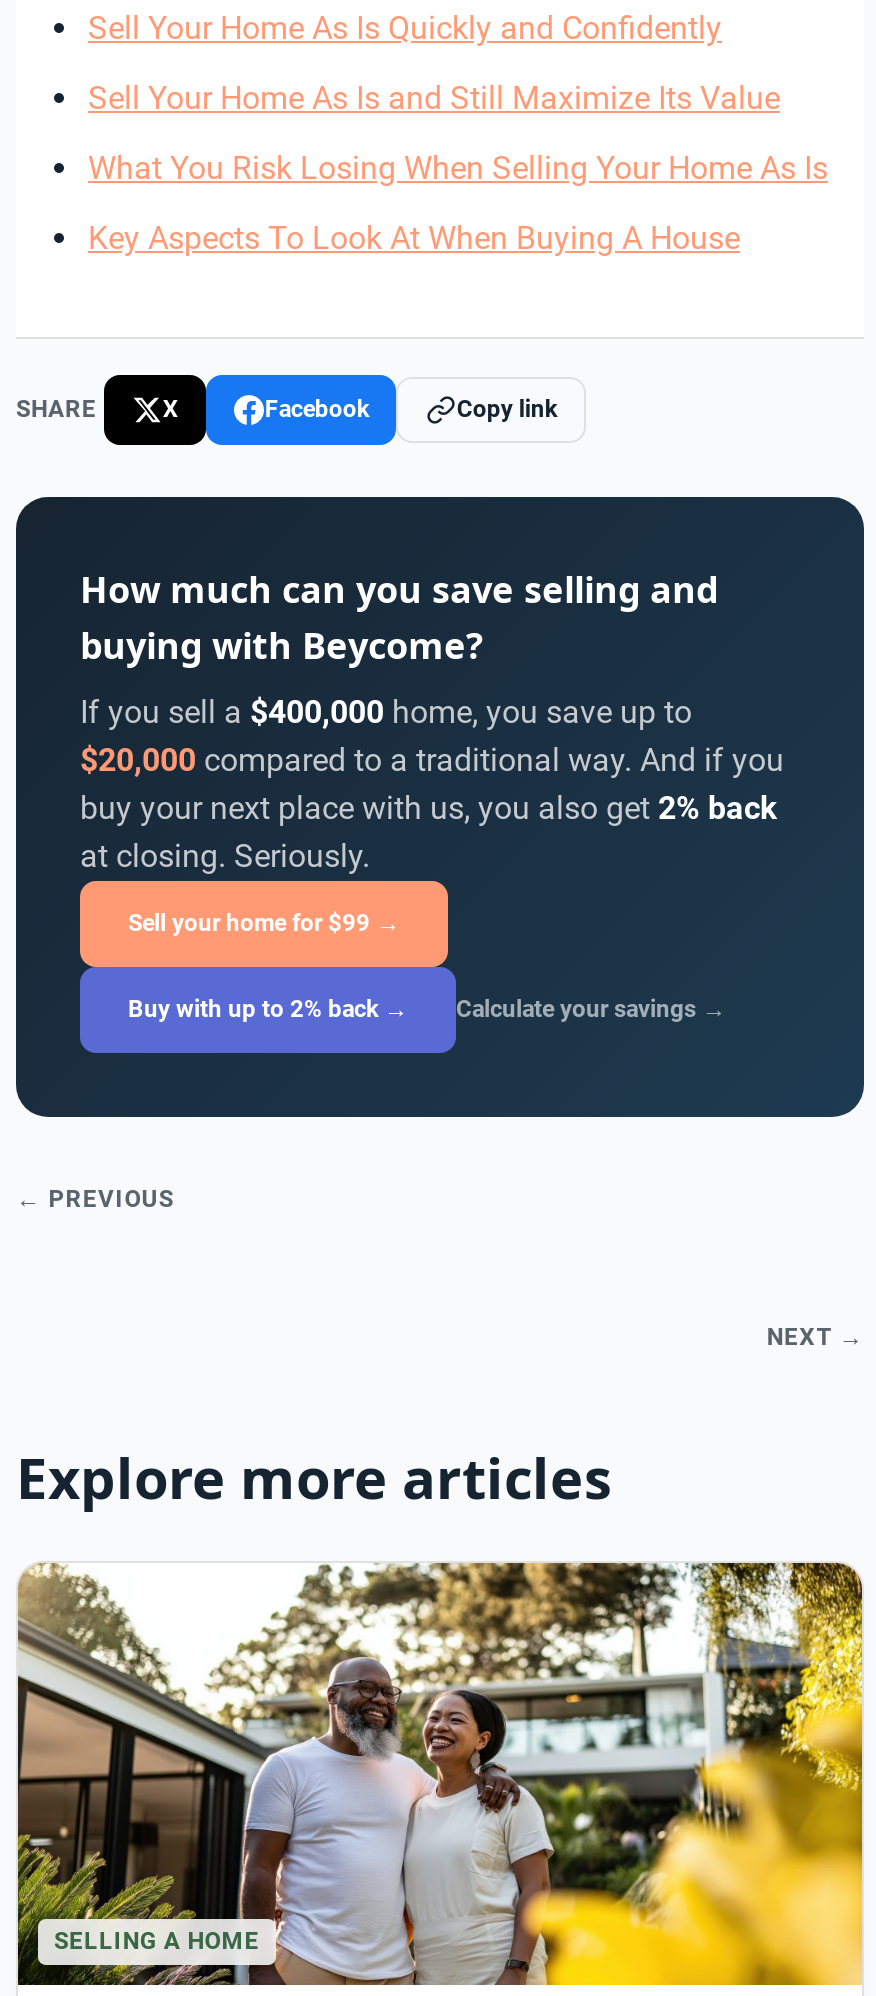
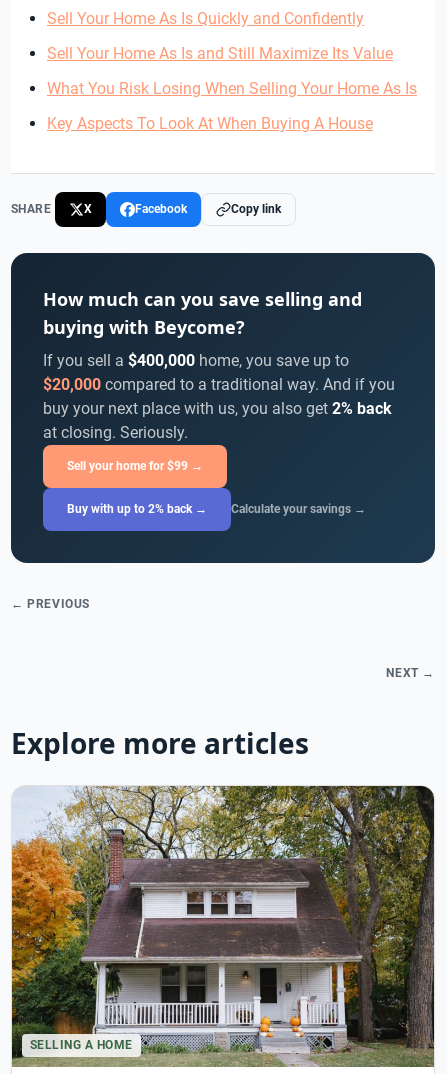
- [image]
+ [image]
